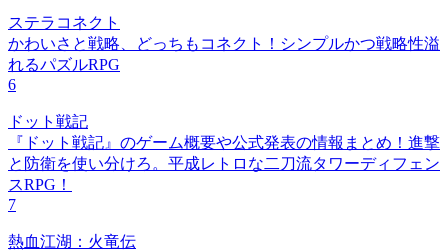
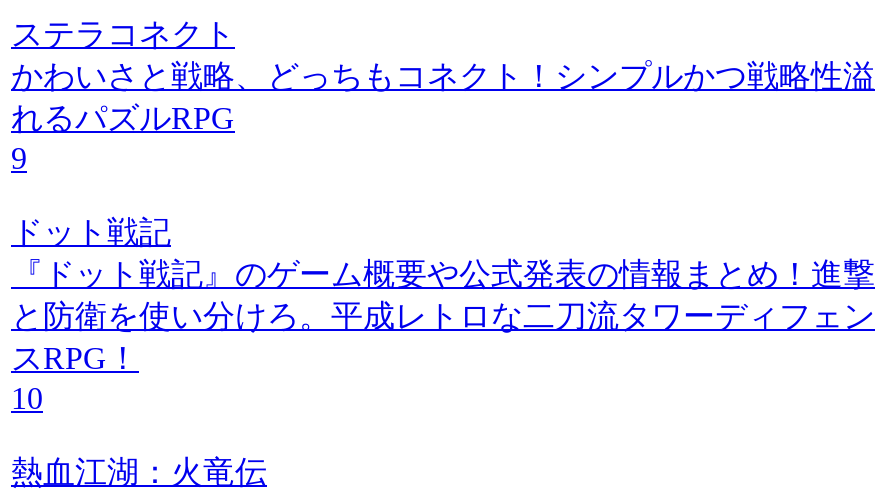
- 6
+ 9

- 7
+ 10
